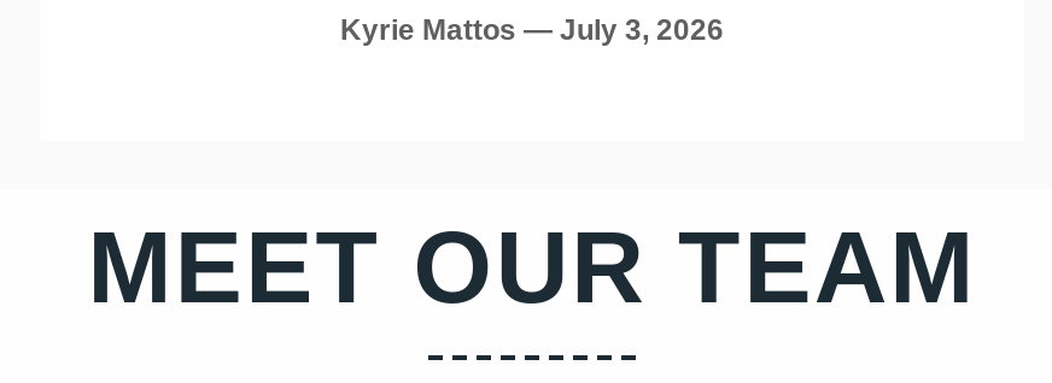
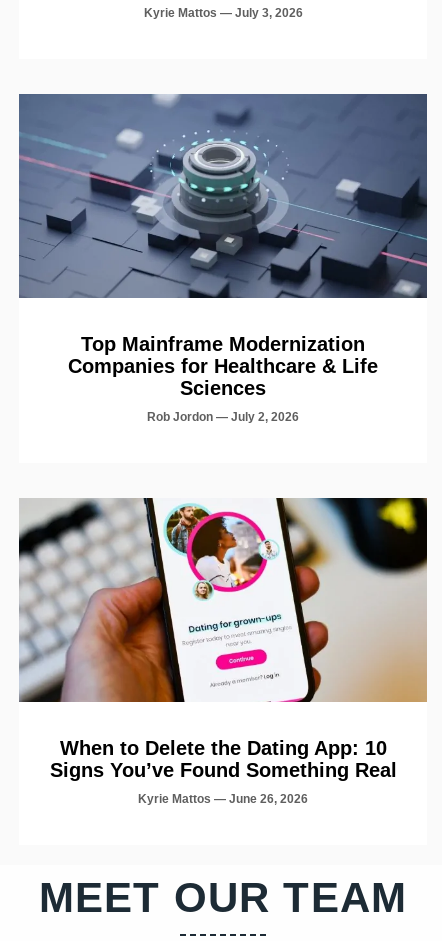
+ [image]
+ Top Mainframe Modernization
+ Companies for Healthcare & Life
+ Sciences
+ Rob Jordon
+ July 2, 2026

+ [image]
+ When to Delete the Dating App: 10
+ Signs You’ve Found Something Real
+ Kyrie Mattos
+ June 26, 2026
